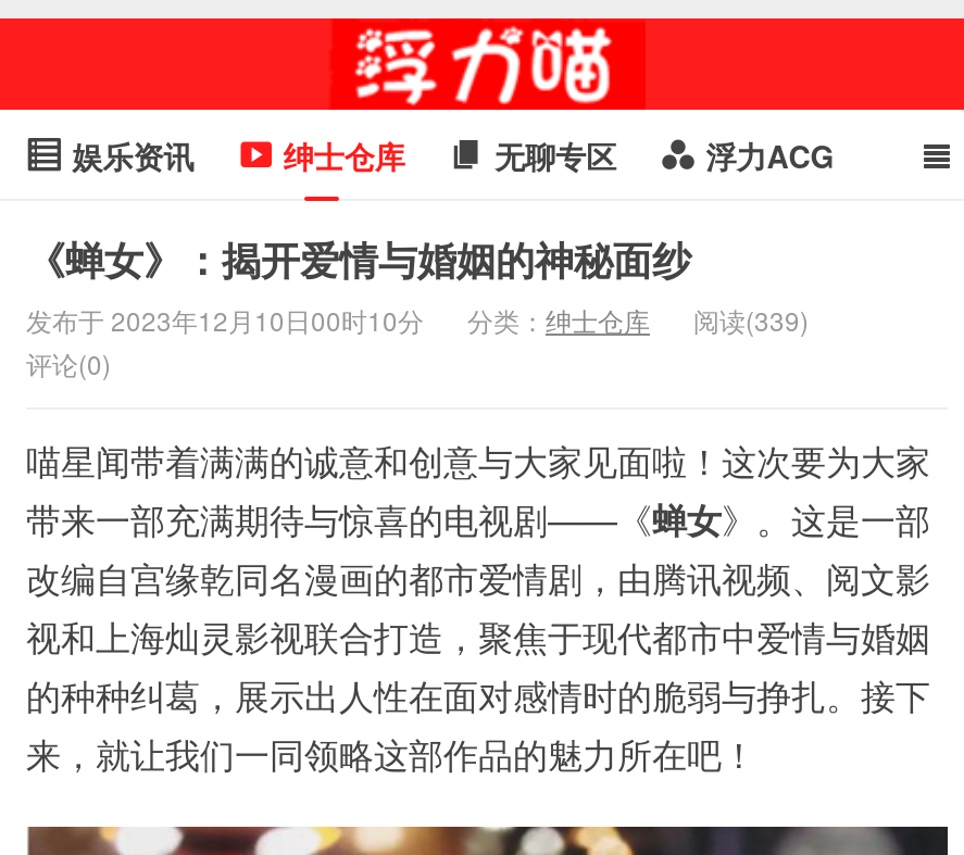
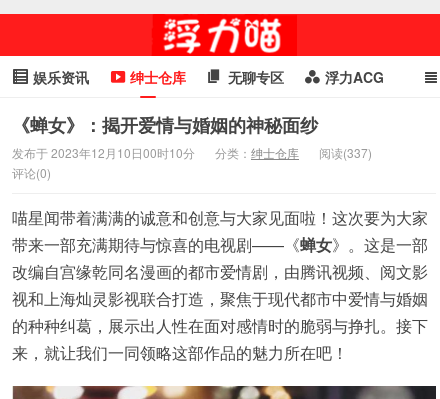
- 阅读(339)
+ 阅读(337)
